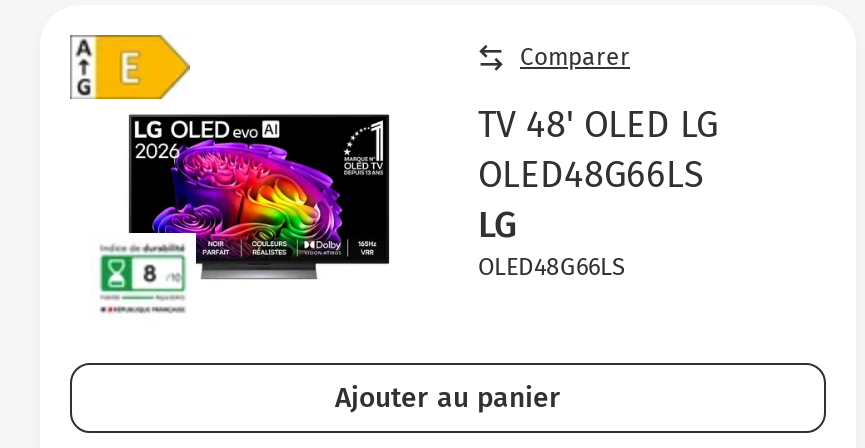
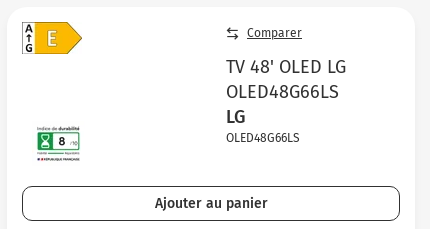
- [image]
